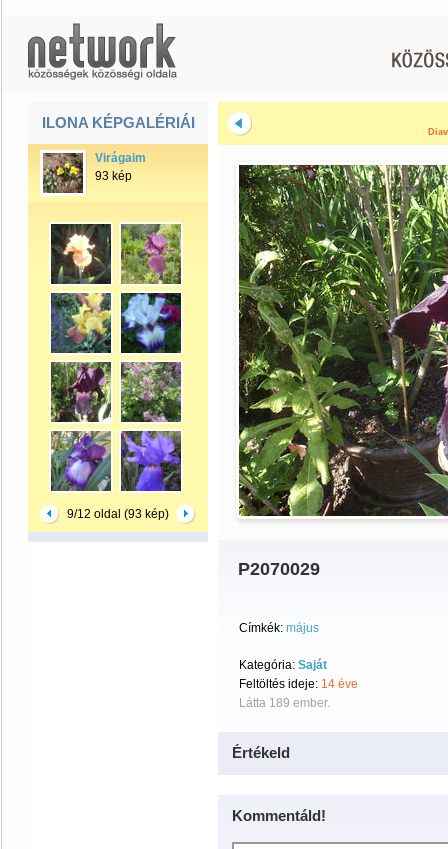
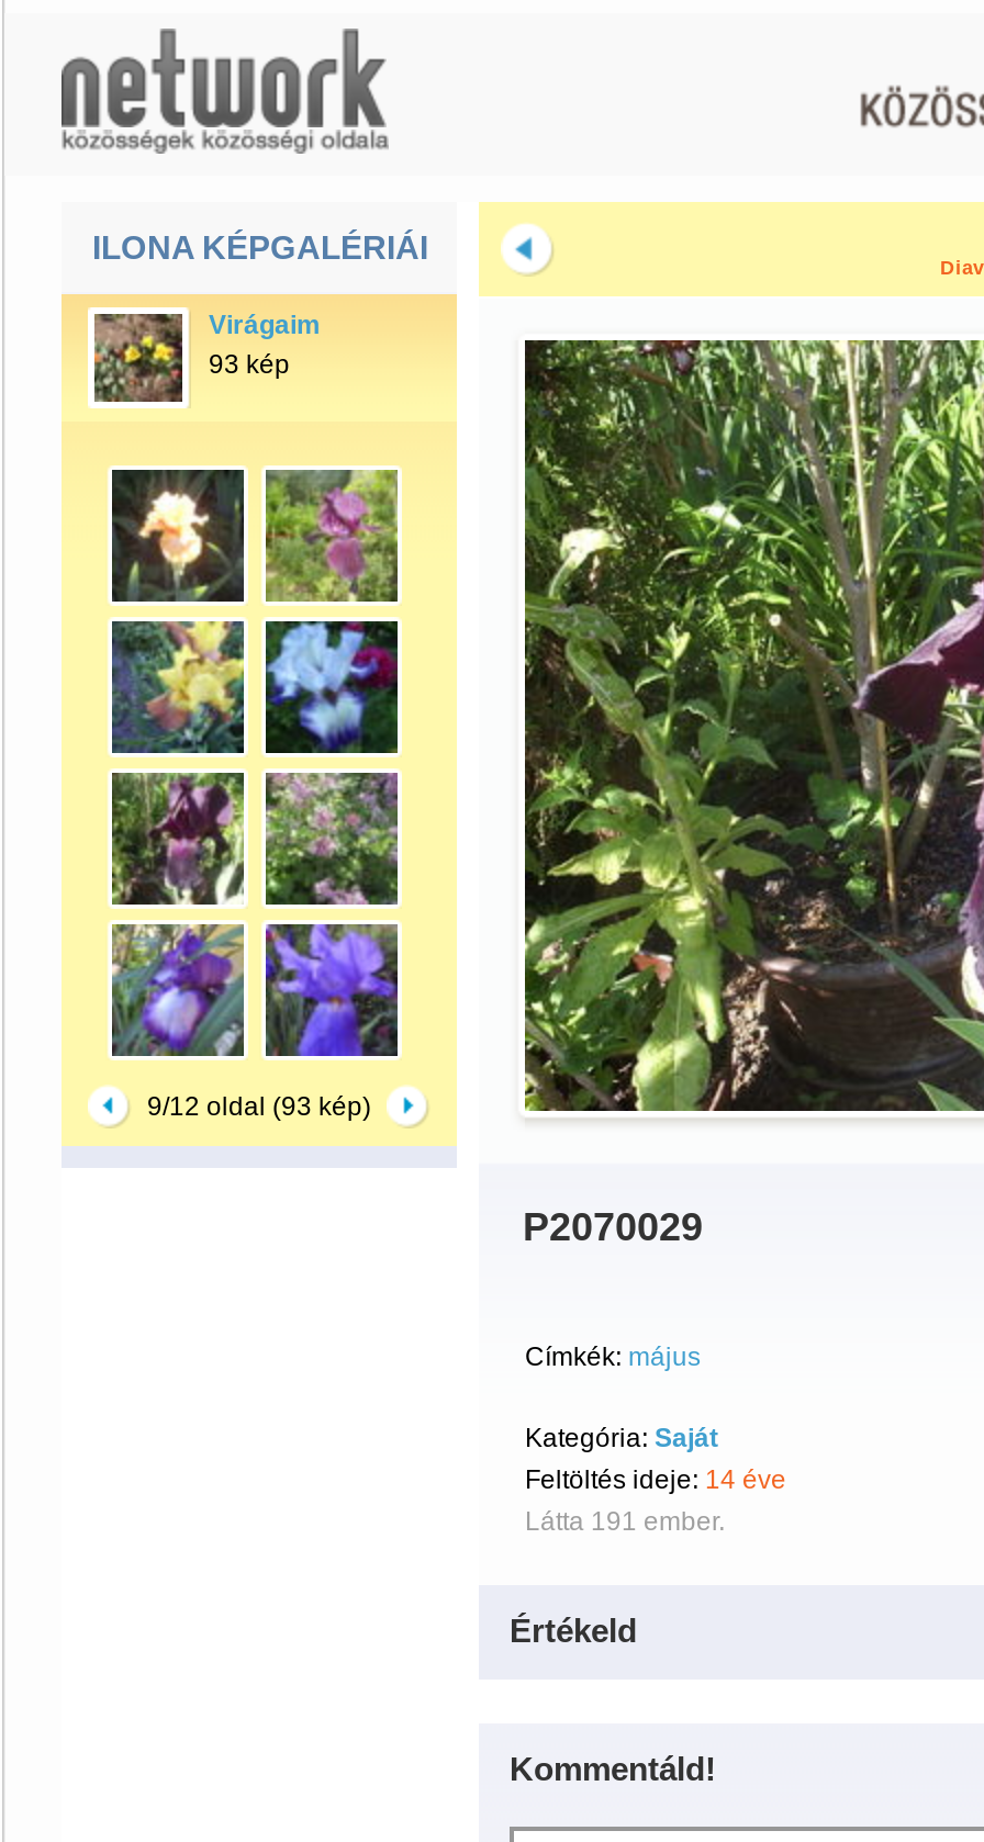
- Látta 189 ember.
+ Látta 191 ember.
